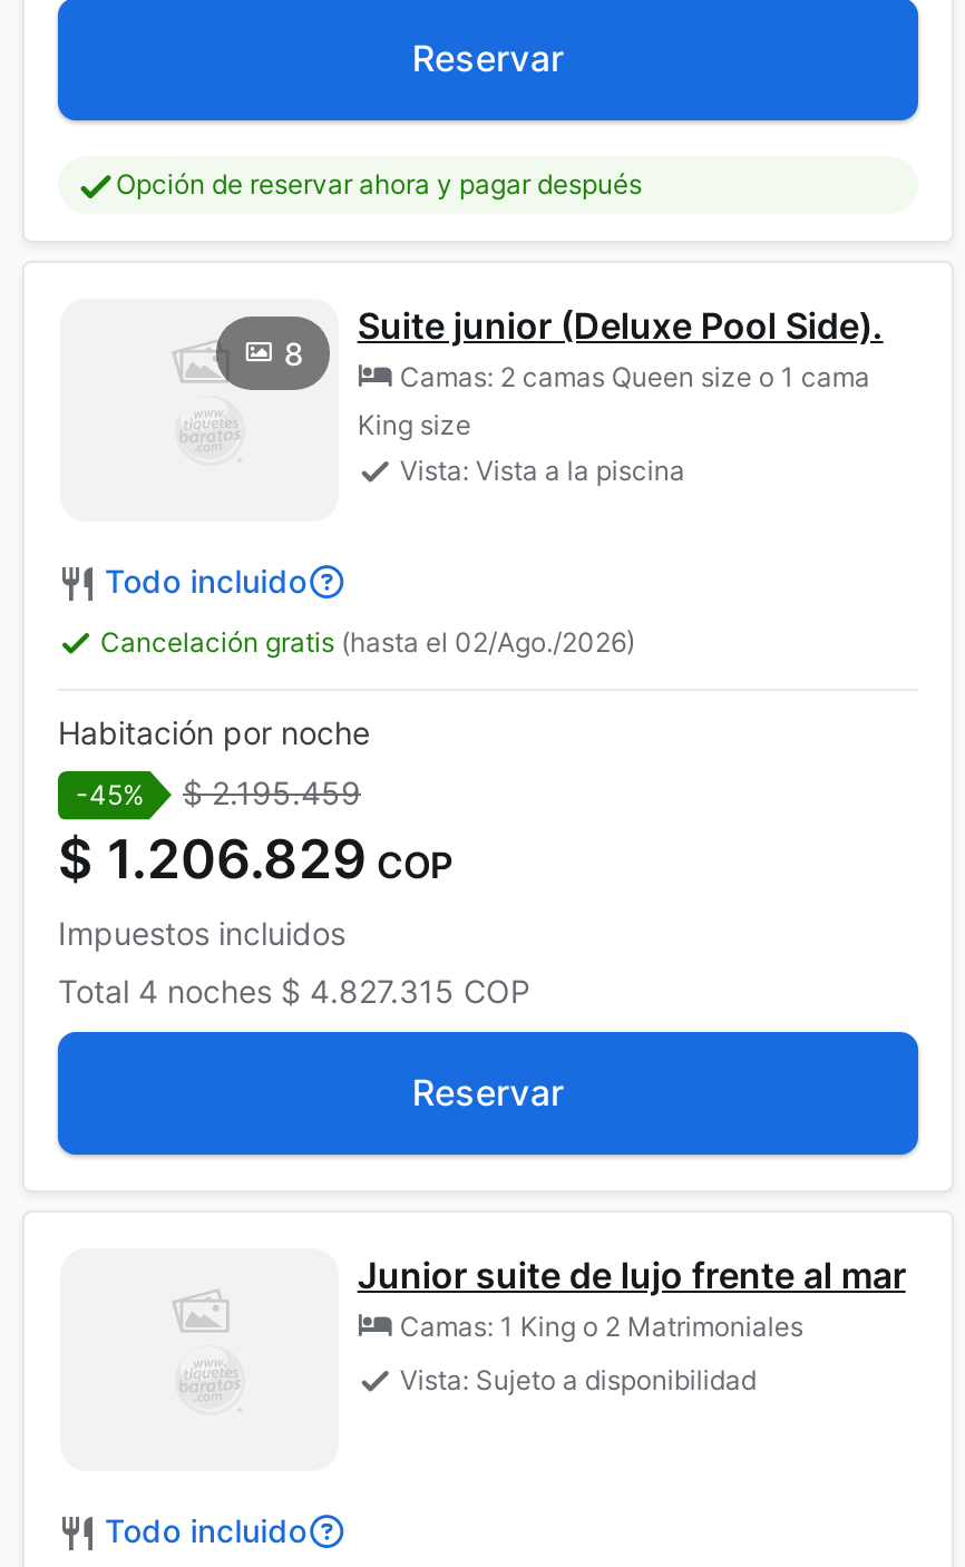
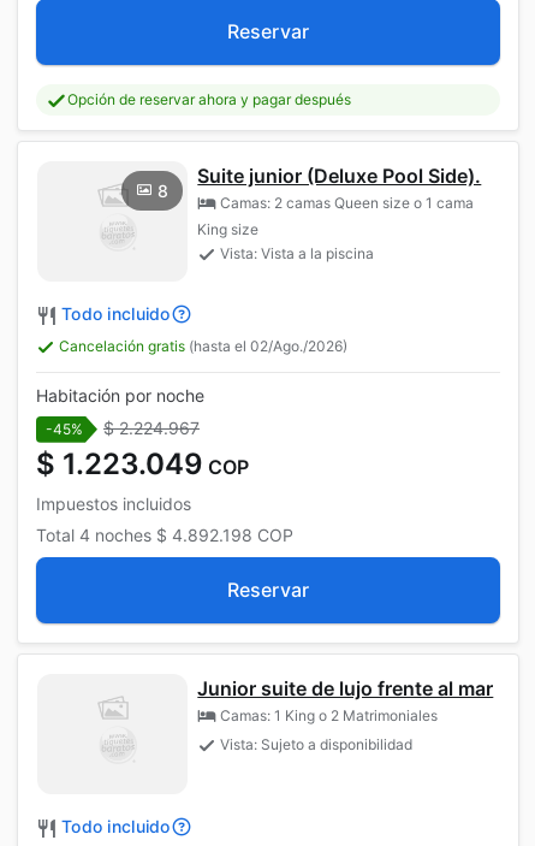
- -45% $ 2.195.459
+ -45% $ 2.224.967

- $ 1.206.829 COP
+ $ 1.223.049 COP

- Total 4 noches $ 4.827.315 COP
+ Total 4 noches $ 4.892.198 COP
